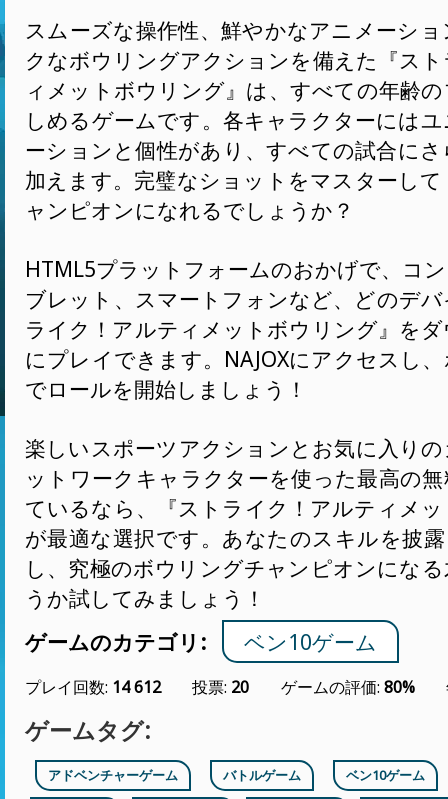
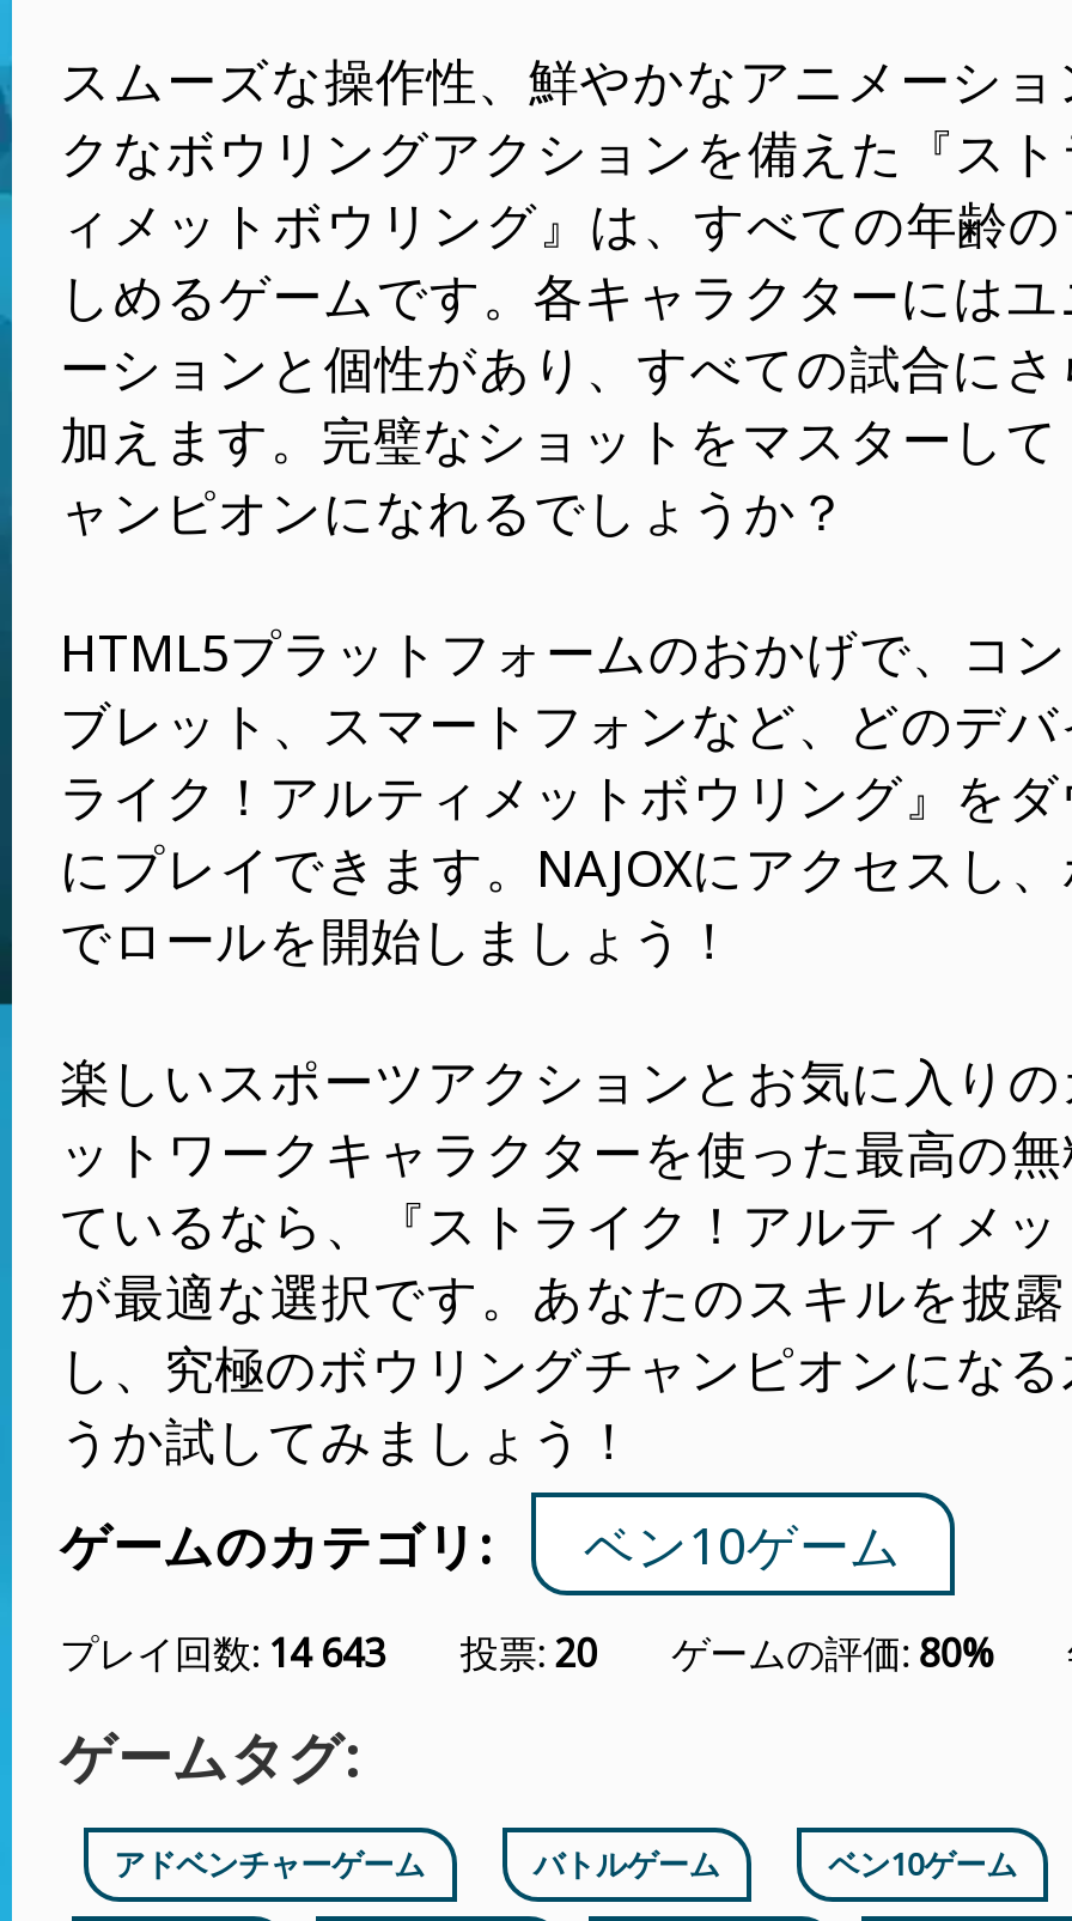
- プレイ回数: 14 612
+ プレイ回数: 14 643
